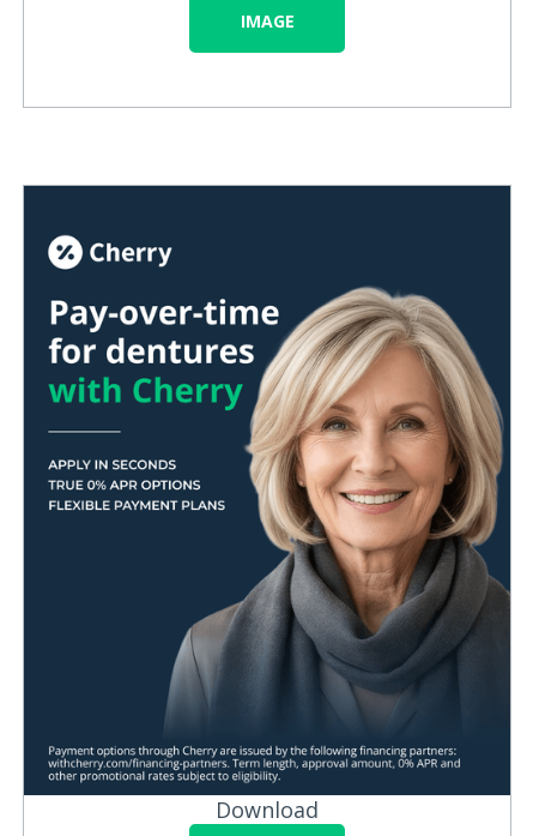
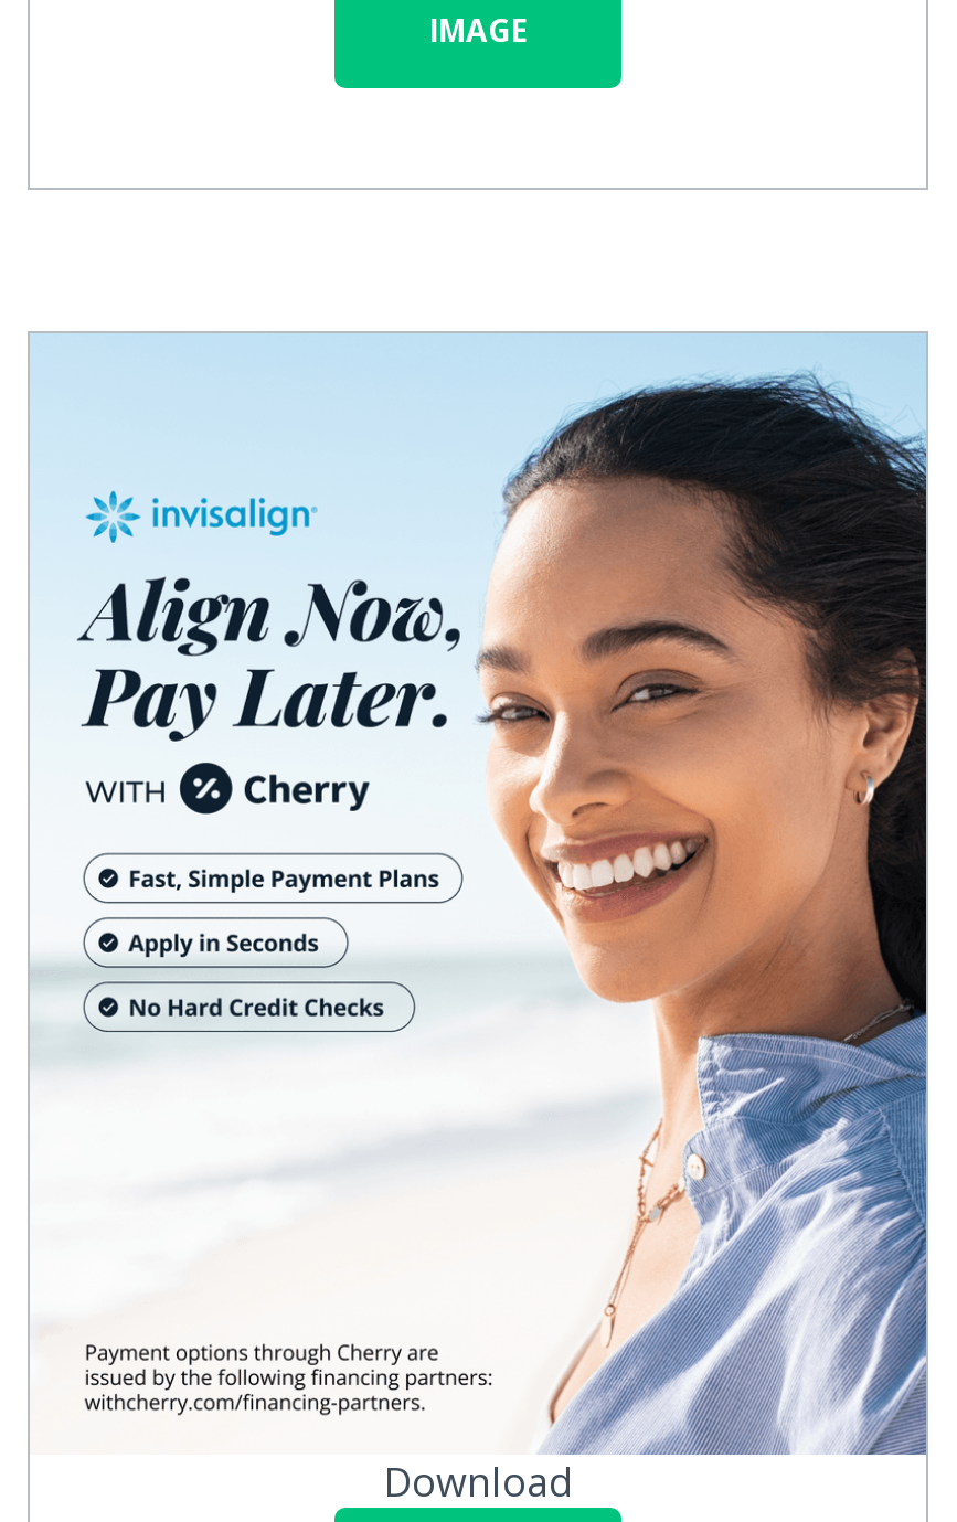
- [image]
+ [image]
